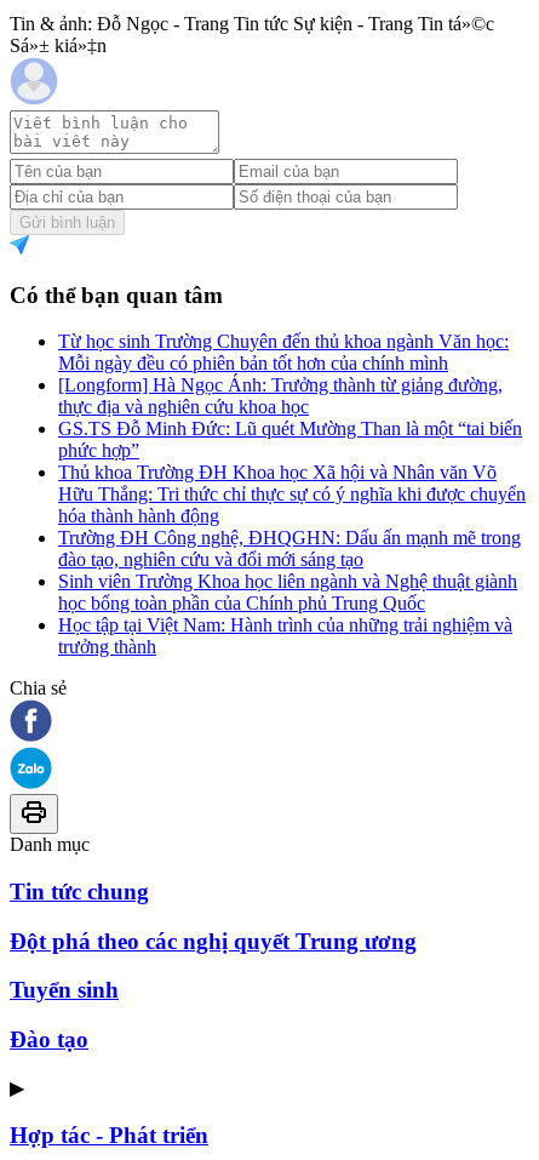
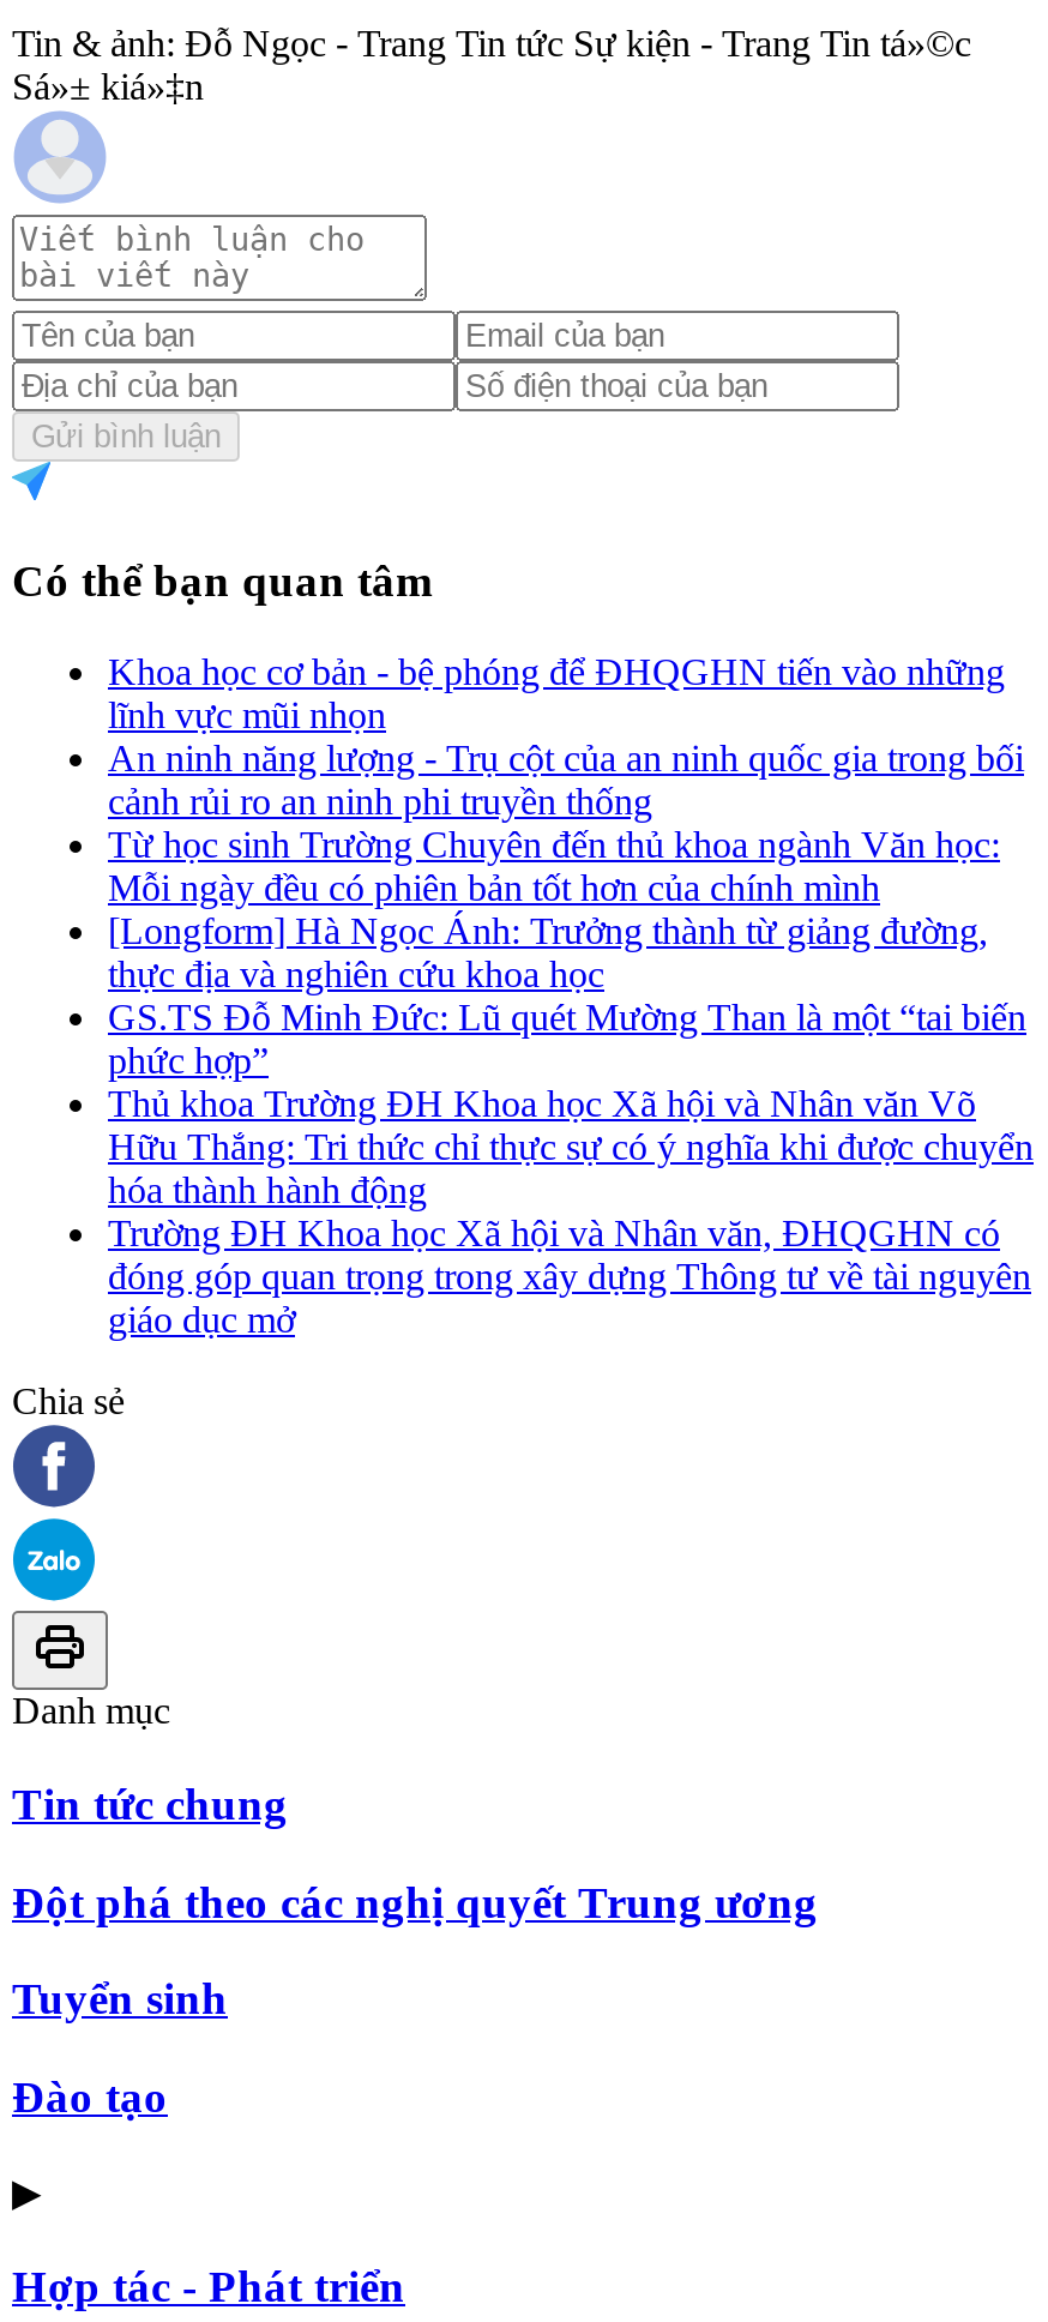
+ Khoa học cơ bản - bệ phóng để ĐHQGHN tiến vào những
+ lĩnh vực mũi nhọn
+ An ninh năng lượng - Trụ cột của an ninh quốc gia trong bối
+ cảnh rủi ro an ninh phi truyền thống

moved down: Từ học sinh Trường Chuyên đến thủ khoa ngành Văn học: | Mỗi ngày đều có phiên bản tốt hơn của chính mình | [Longform] Hà Ngọc Ánh: Trưởng thành từ giảng đường, | ... | Hữu Thắng: Tri thức chỉ thực sự có ý nghĩa khi được chuyển | hóa thành hành động

- Trường ĐH Công nghệ, ĐHQGHN: Dấu ấn mạnh mẽ trong
- đào tạo, nghiên cứu và đổi mới sáng tạo
- Sinh viên Trường Khoa học liên ngành và Nghệ thuật giành
- học bổng toàn phần của Chính phủ Trung Quốc
- Học tập tại Việt Nam: Hành trình của những trải nghiệm và
- trưởng thành
+ Trường ĐH Khoa học Xã hội và Nhân văn, ĐHQGHN có
+ đóng góp quan trọng trong xây dựng Thông tư về tài nguyên
+ giáo dục mở
